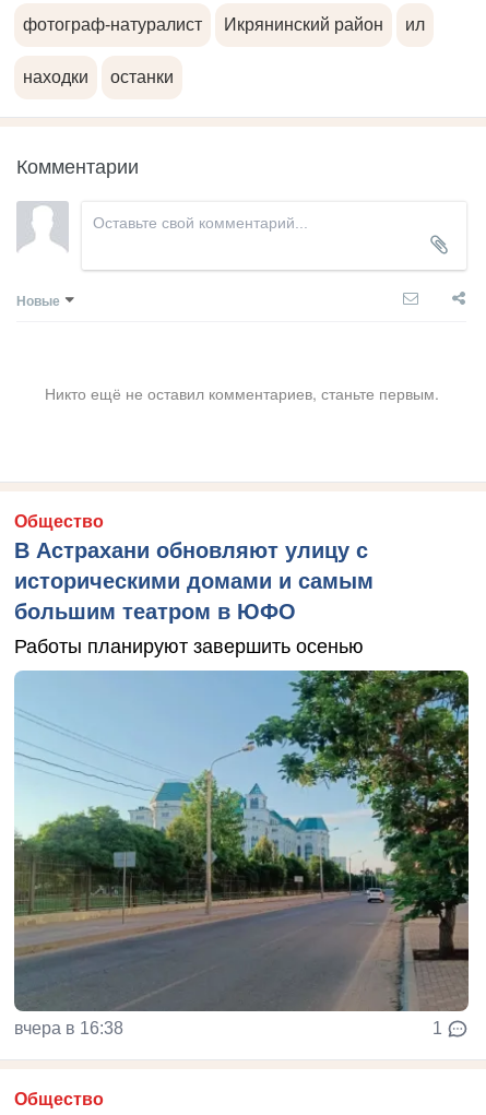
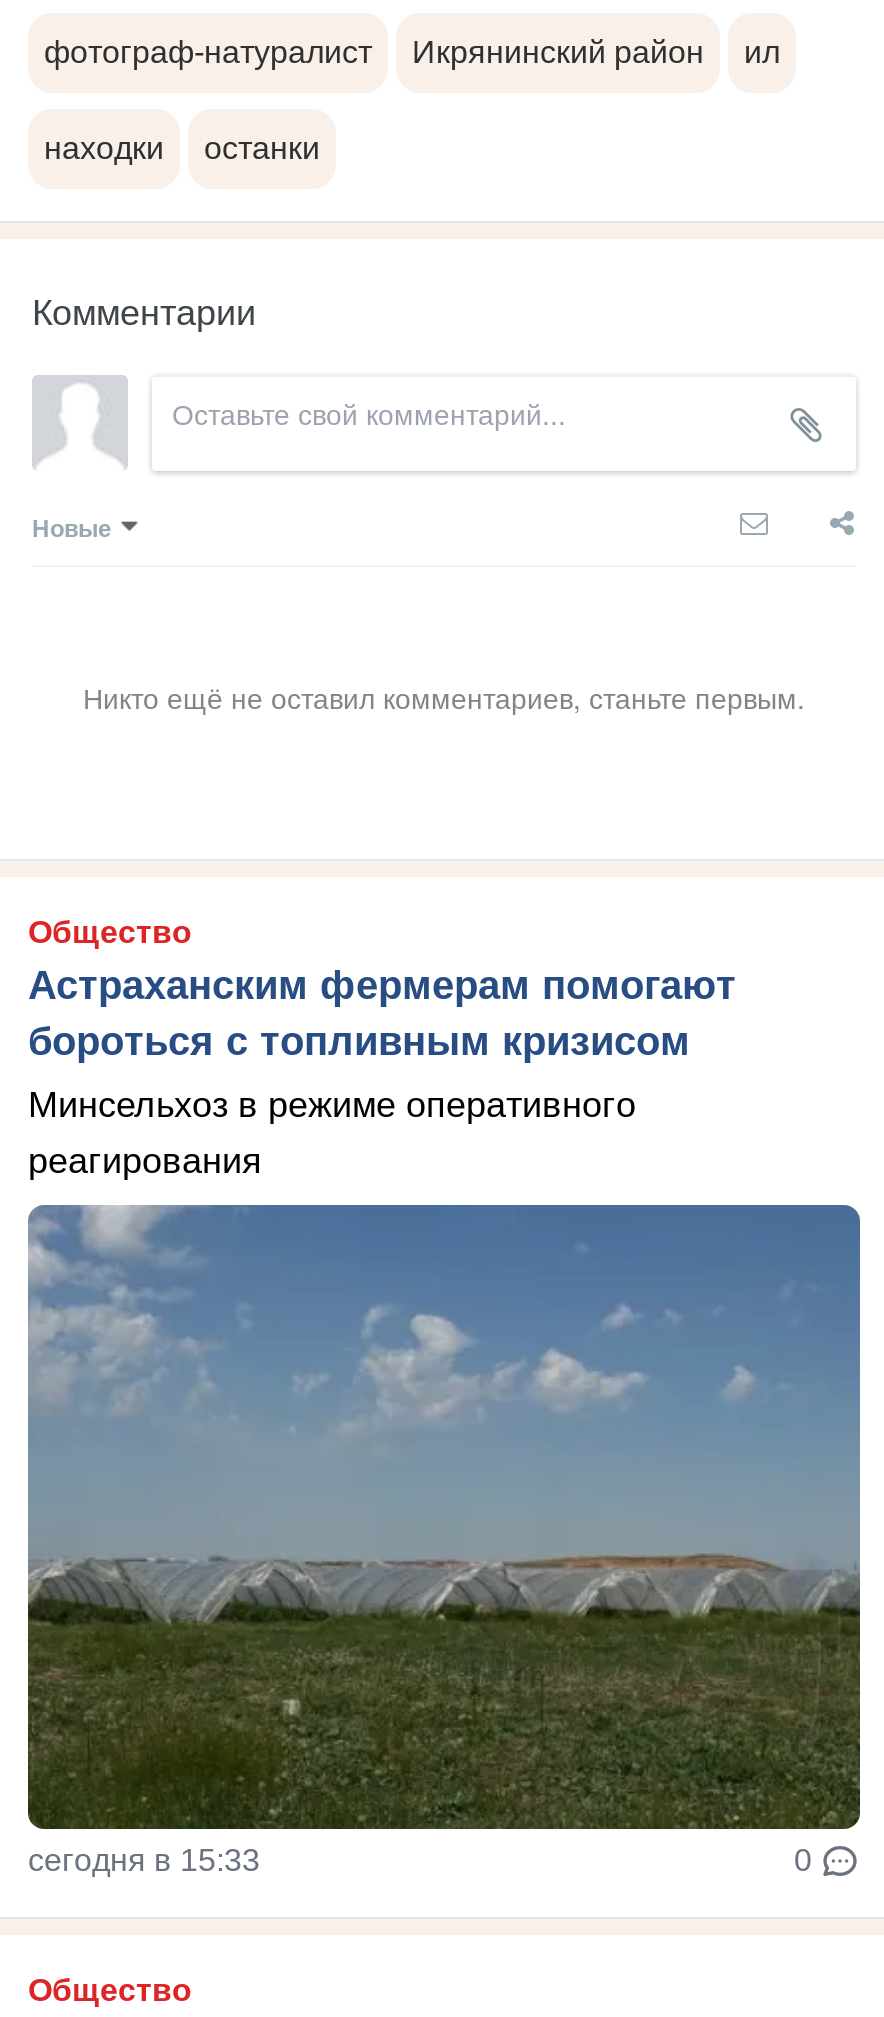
- В Астрахани обновляют улицу с
- историческими домами и самым
- большим театром в ЮФО
+ Астраханским фермерам помогают
+ бороться с топливным кризисом

- Работы планируют завершить осенью
+ Минсельхоз в режиме оперативного
+ реагирования

- [image]
- вчера в 16:38
- 1
+ [image]
+ сегодня в 15:33
+ 0
